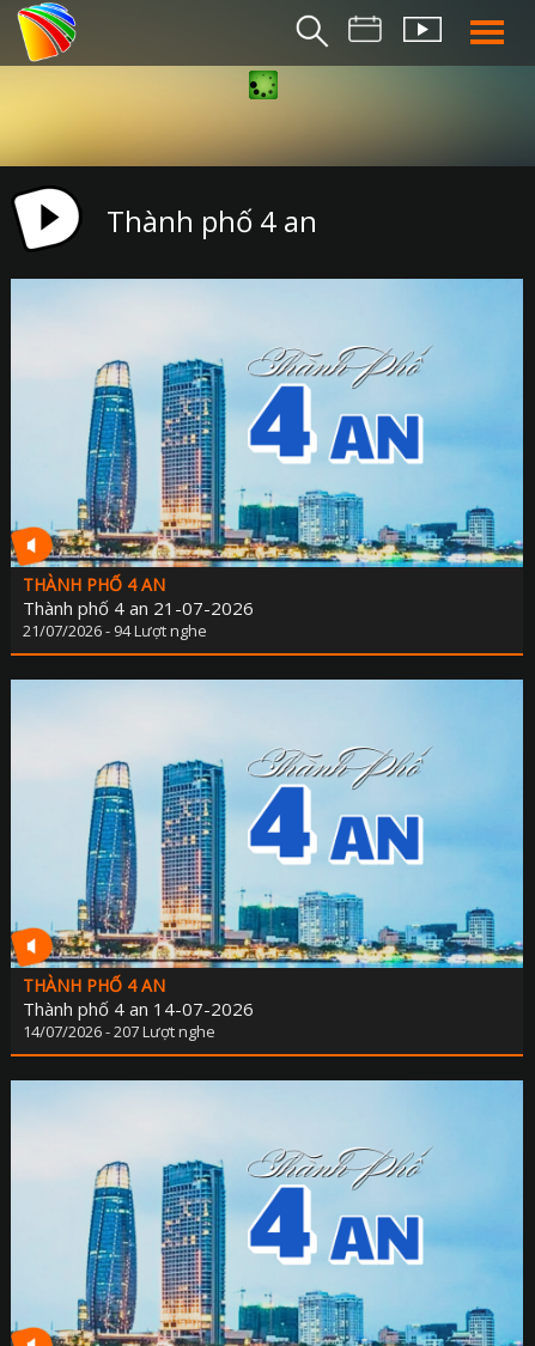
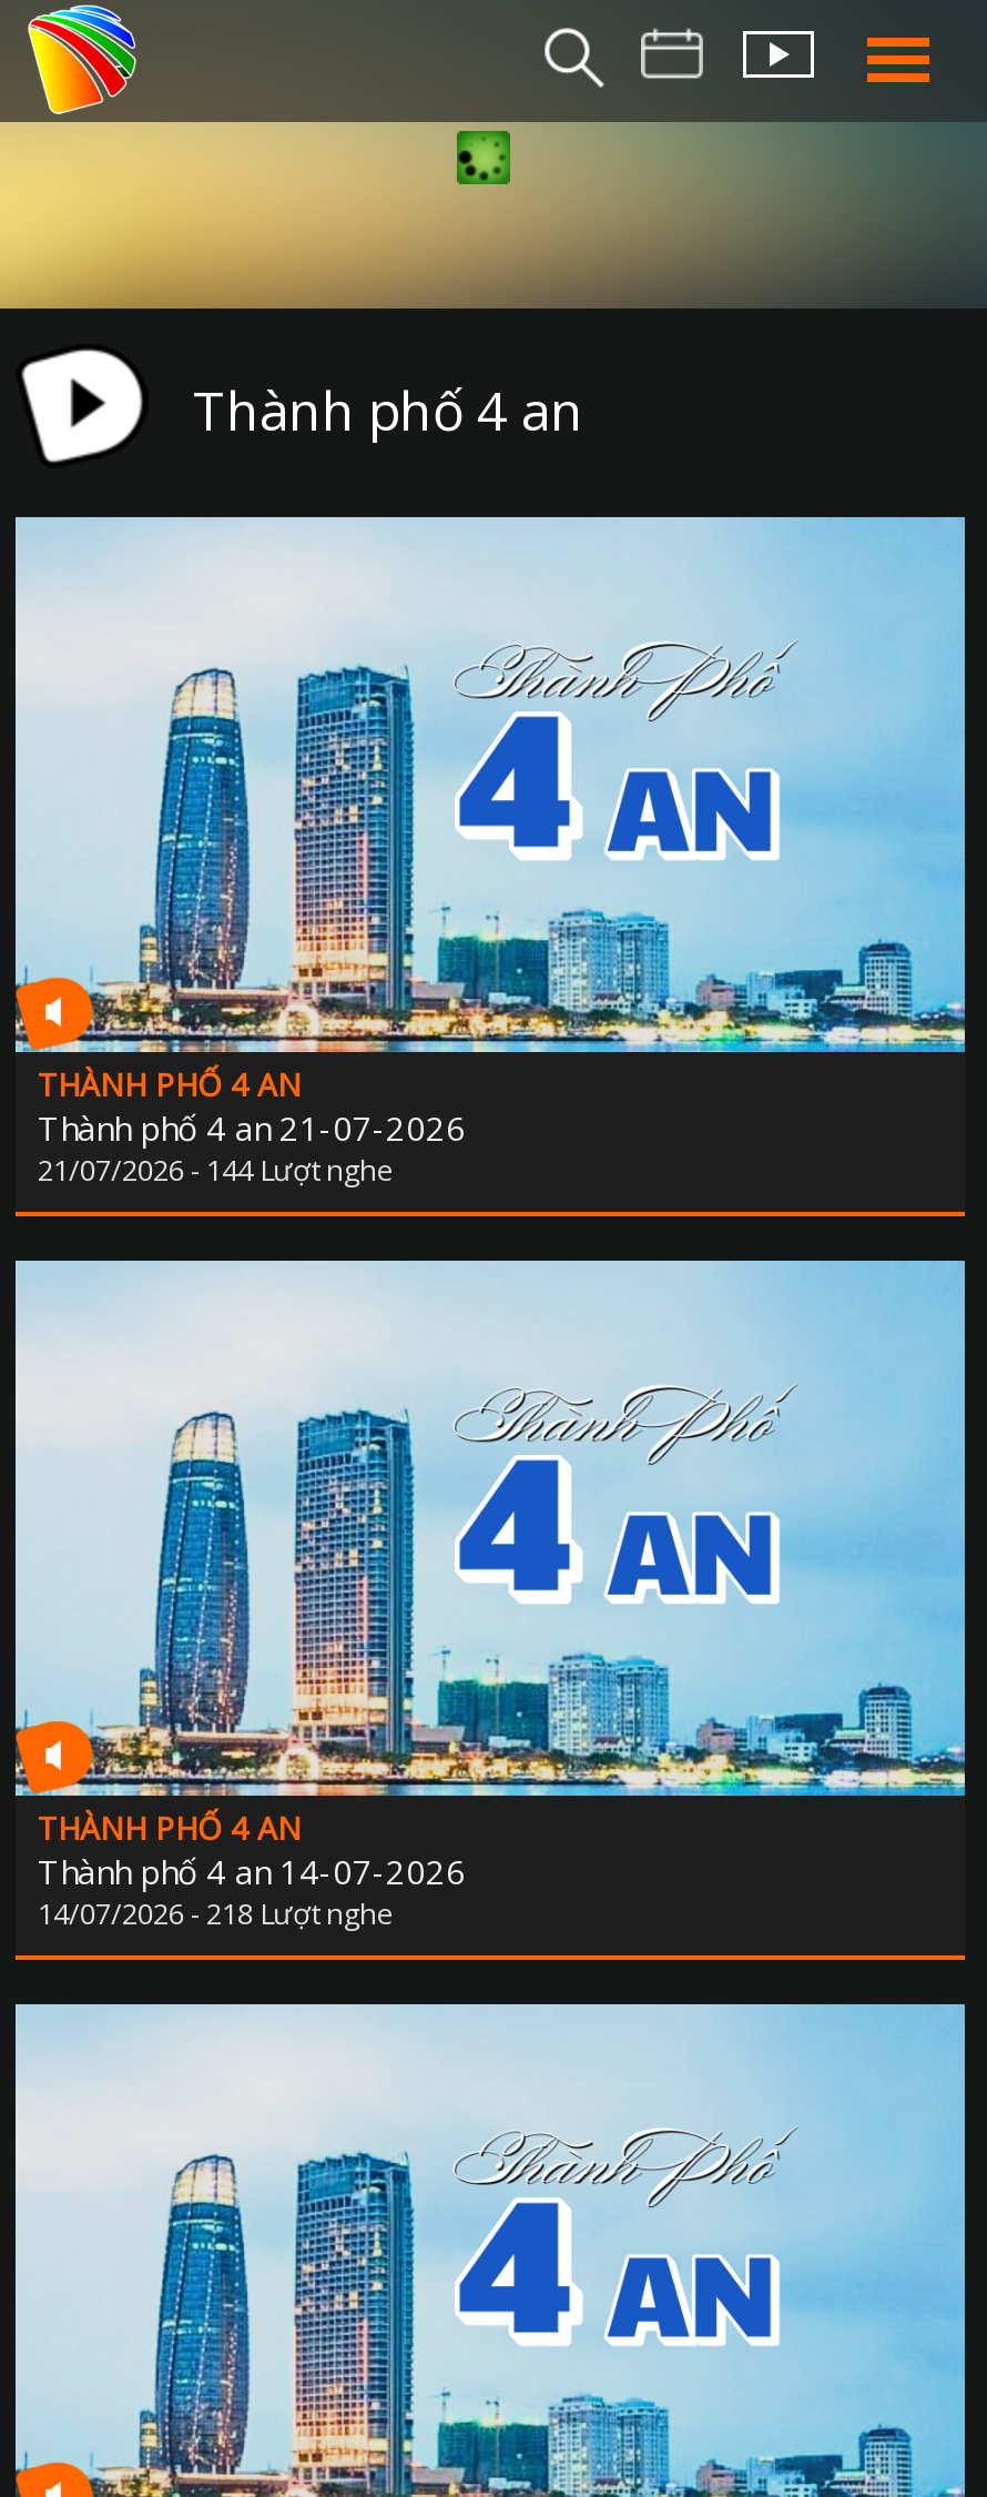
- 21/07/2026 - 94 Lượt nghe
+ 21/07/2026 - 144 Lượt nghe

- 14/07/2026 - 207 Lượt nghe
+ 14/07/2026 - 218 Lượt nghe
